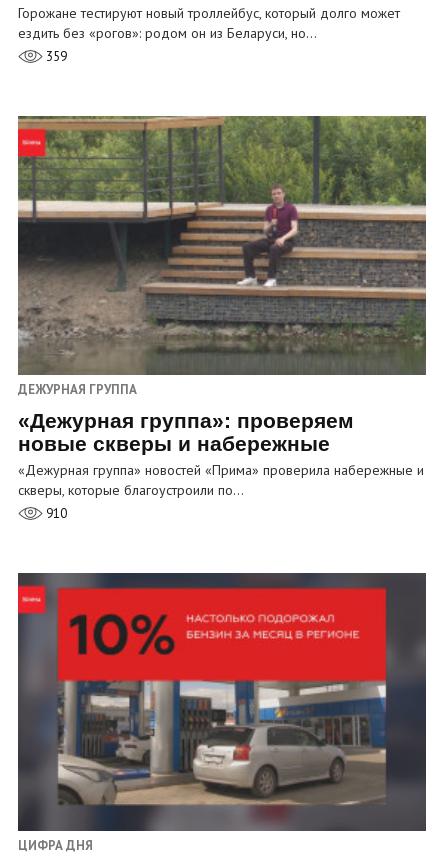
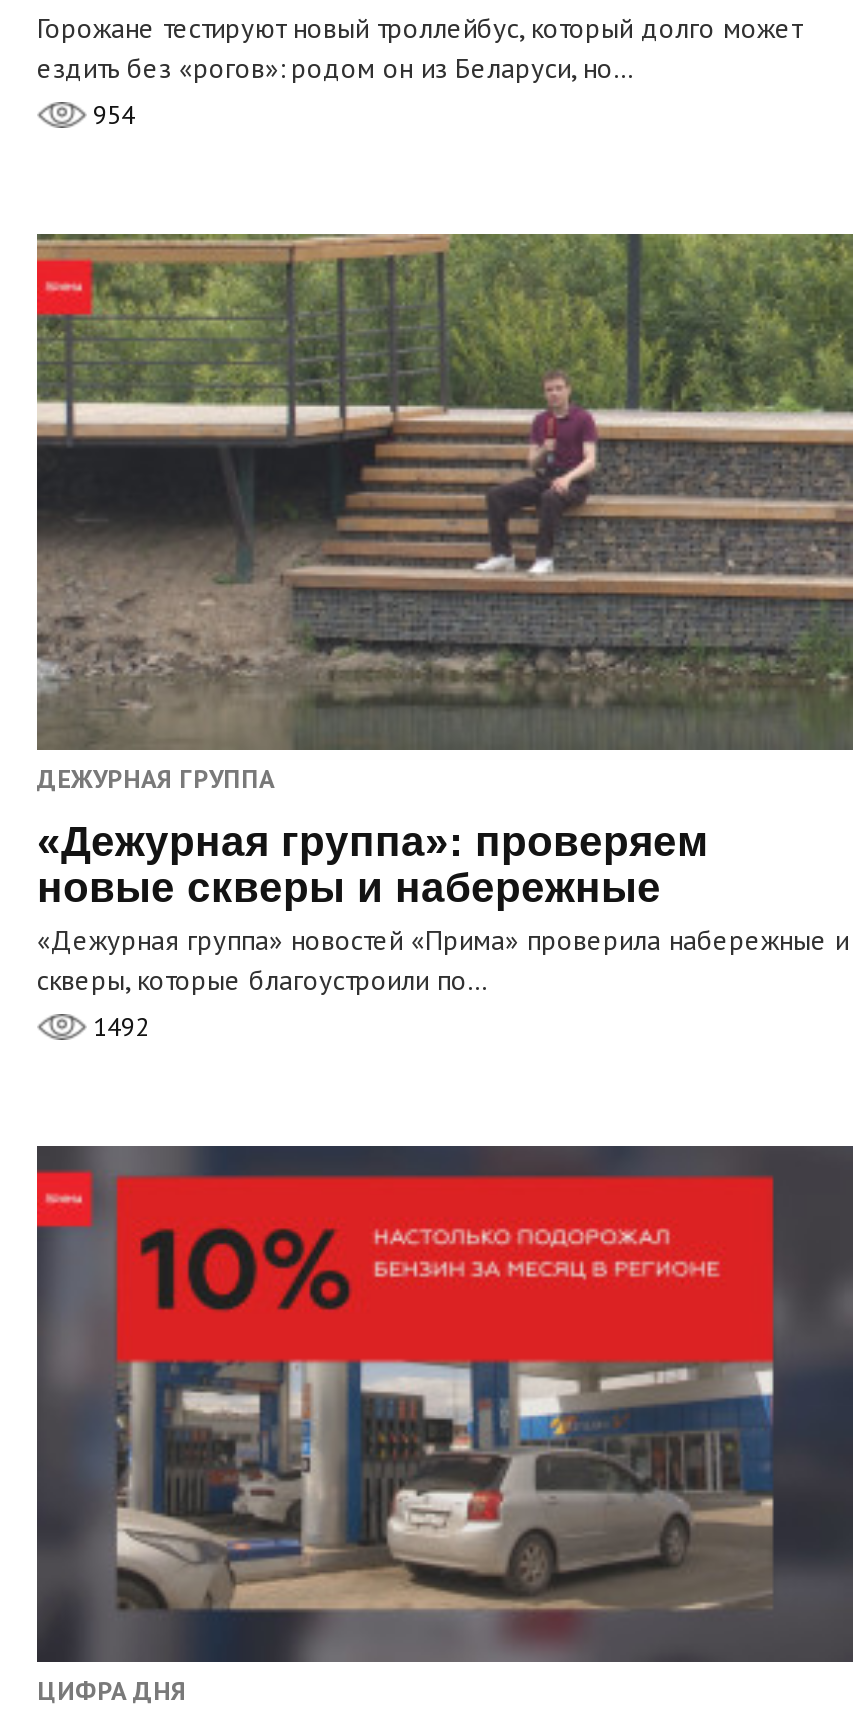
- 359
+ 954

- 910
+ 1492
